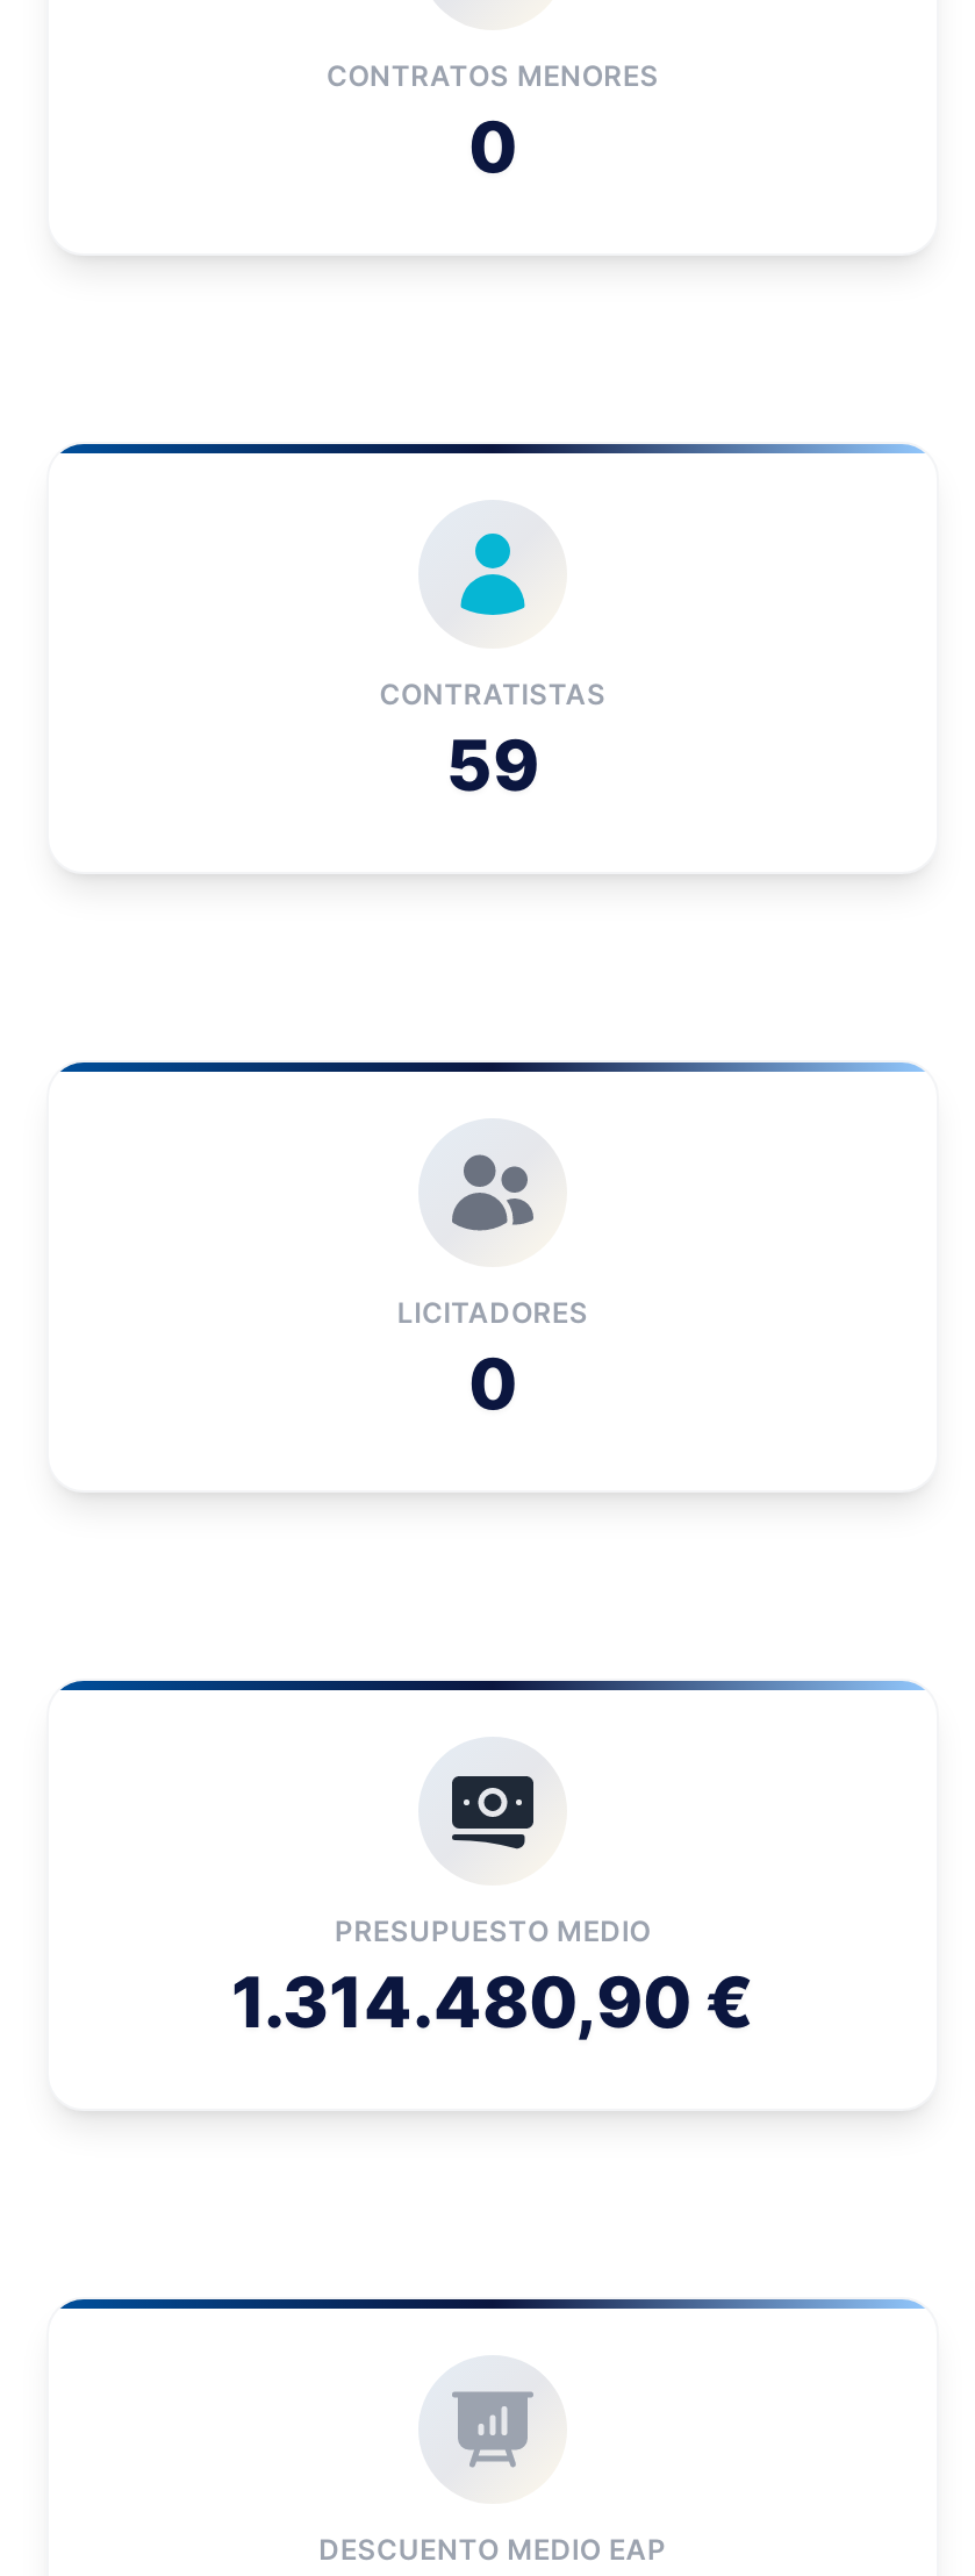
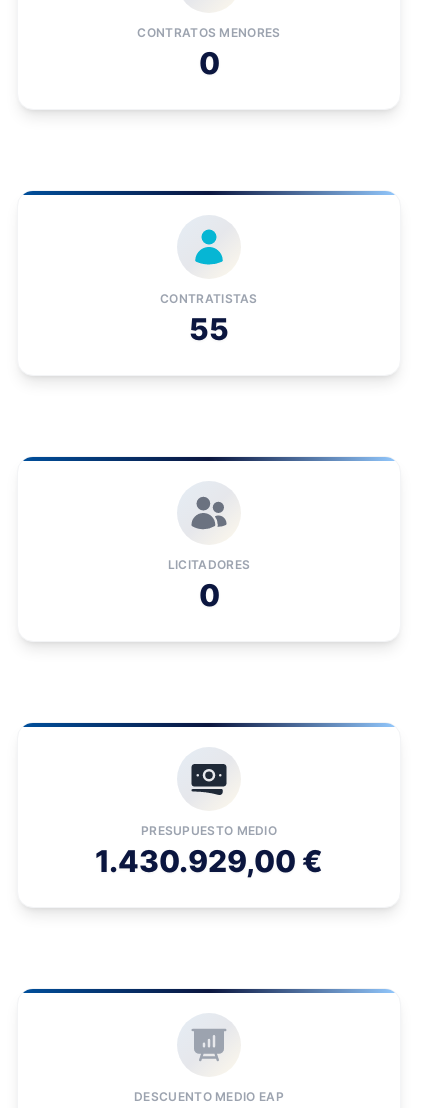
- 59
+ 55

- 1.314.480,90 €
+ 1.430.929,00 €
